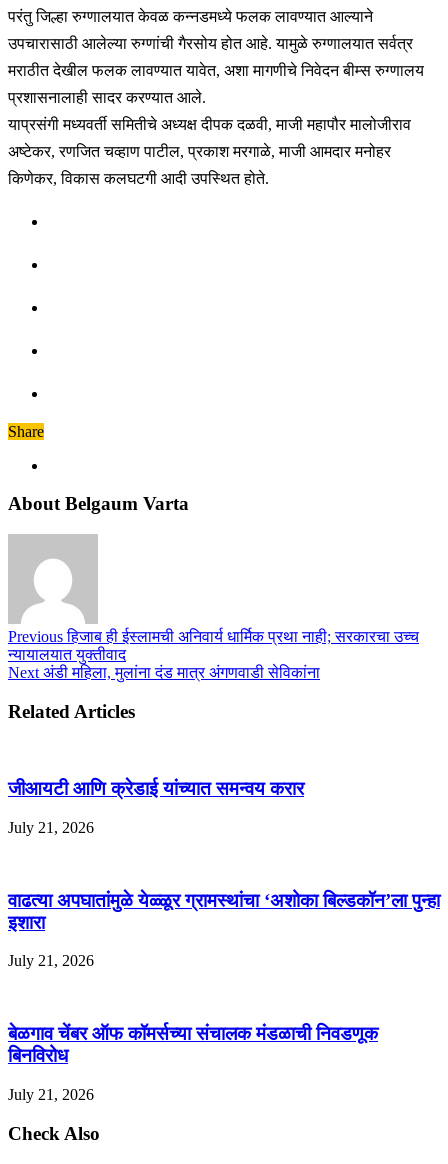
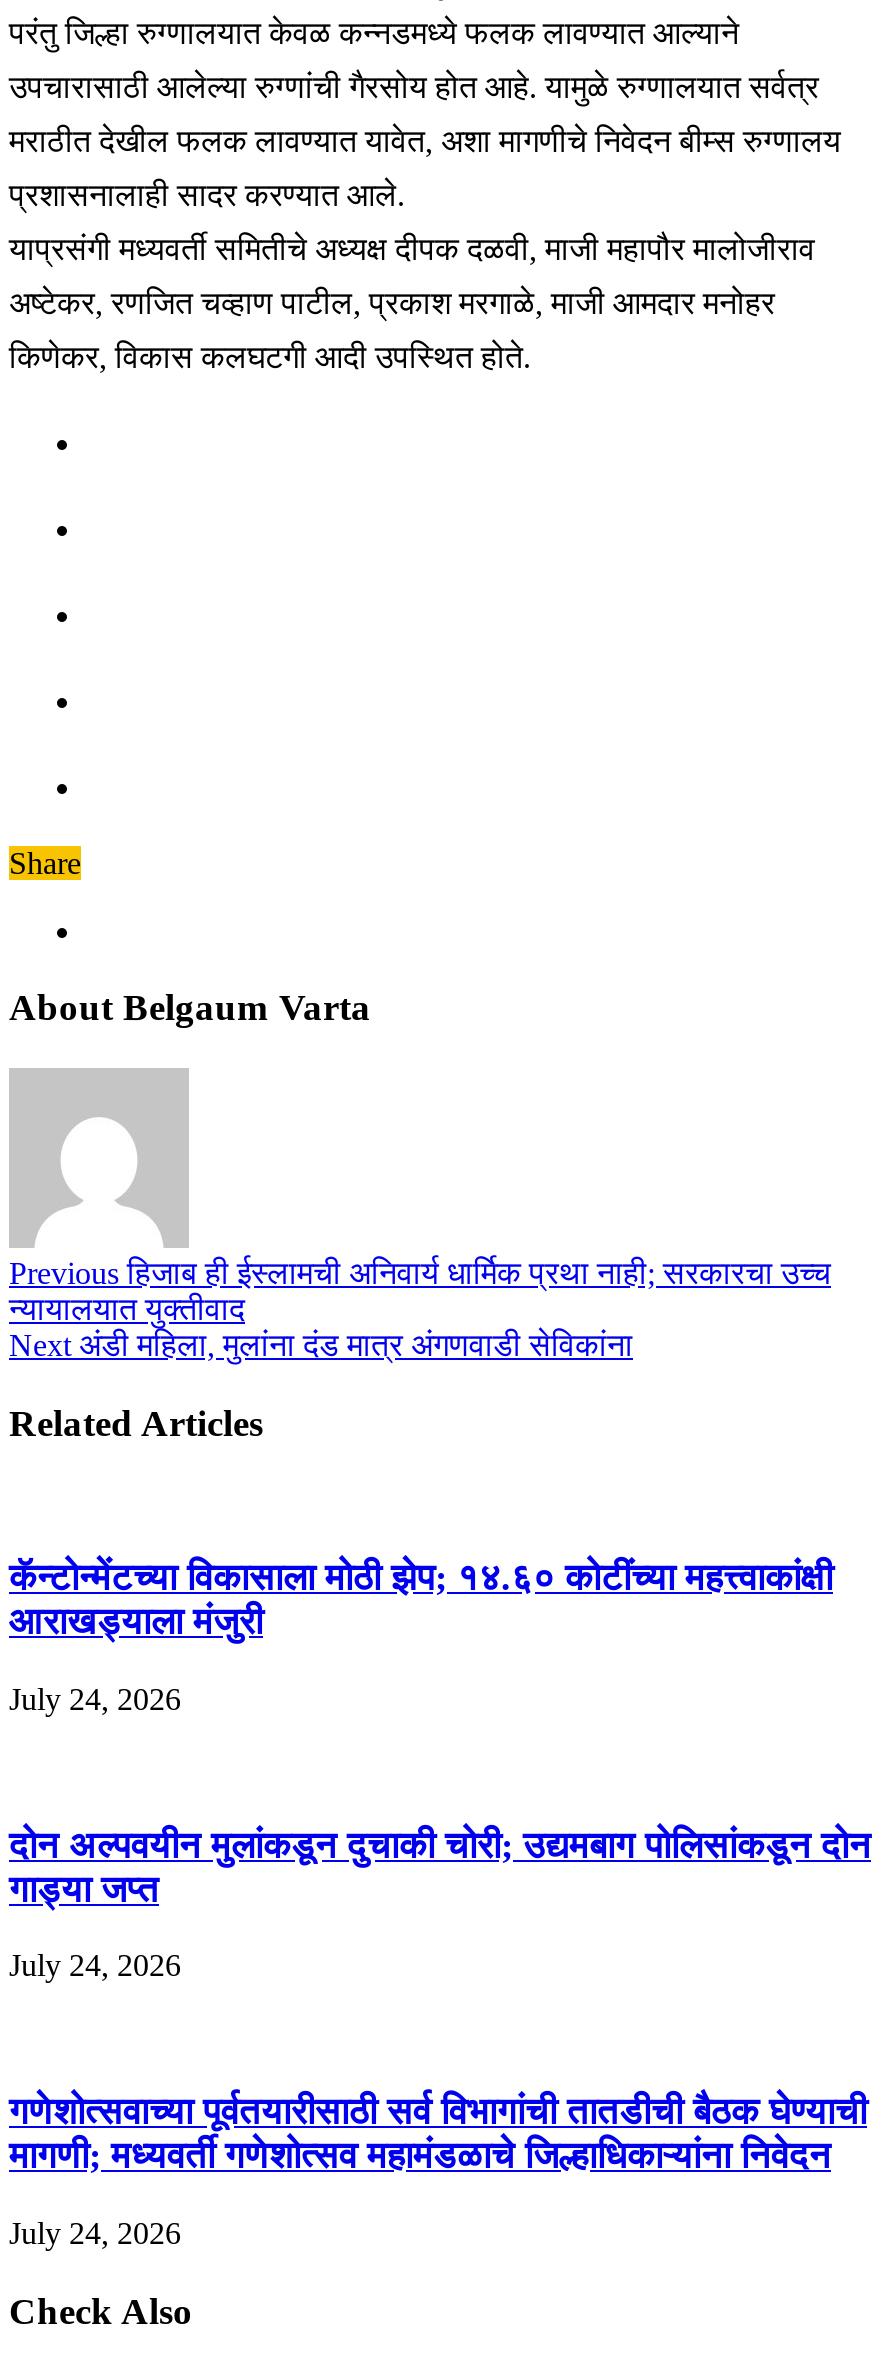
- जीआयटी आणि क्रेडाई यांच्यात समन्वय करार
+ कॅन्टोन्मेंटच्या विकासाला मोठी झेप; १४.६० कोटींच्या महत्त्वाकांक्षी
+ आराखड्याला मंजुरी

- July 21, 2026
+ July 24, 2026

- वाढत्या अपघातांमुळे येळ्ळूर ग्रामस्थांचा ‘अशोका बिल्डकॉन’ला पुन्हा
- इशारा
+ दोन अल्पवयीन मुलांकडून दुचाकी चोरी; उद्यमबाग पोलिसांकडून दोन
+ गाड्या जप्त

- July 21, 2026
+ July 24, 2026

- बेळगाव चेंबर ऑफ कॉमर्सच्या संचालक मंडळाची निवडणूक
- बिनविरोध
+ गणेशोत्सवाच्या पूर्वतयारीसाठी सर्व विभागांची तातडीची बैठक घेण्याची
+ मागणी; मध्यवर्ती गणेशोत्सव महामंडळाचे जिल्हाधिकाऱ्यांना निवेदन

- July 21, 2026
+ July 24, 2026
